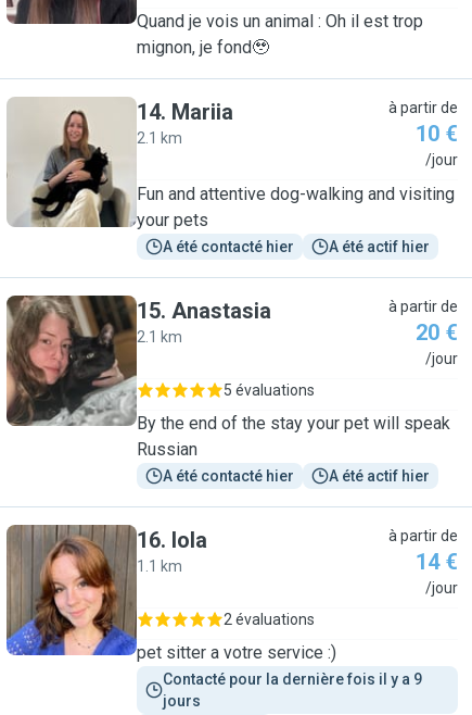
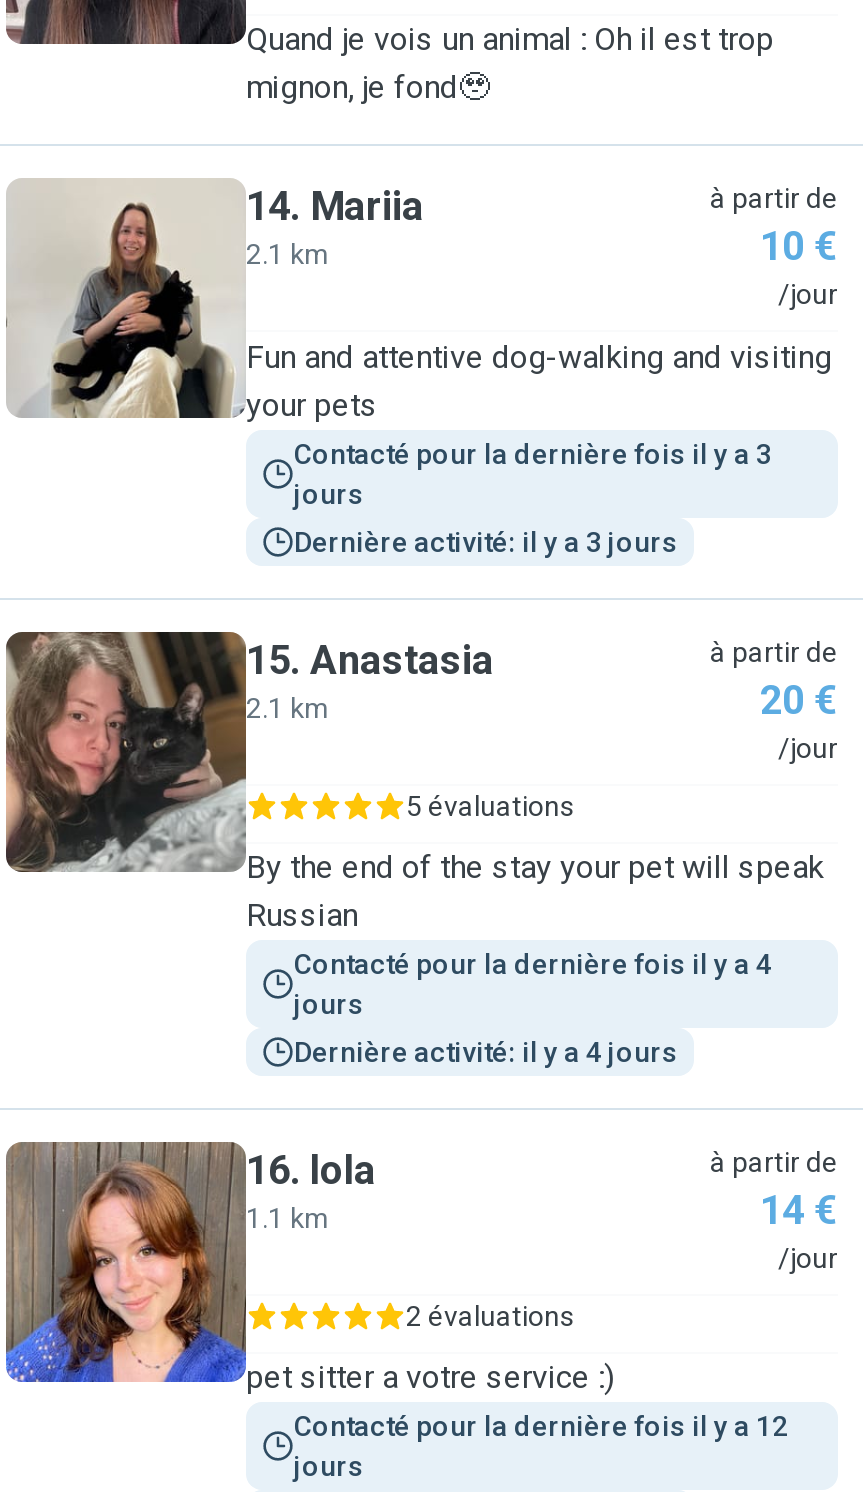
- A été contacté hier
- A été actif hier
+ Contacté pour la dernière fois il y a 3
+ jours
+ Dernière activité: il y a 3 jours

- A été contacté hier
- A été actif hier
+ Contacté pour la dernière fois il y a 4
+ jours
+ Dernière activité: il y a 4 jours

- Contacté pour la dernière fois il y a 9
+ Contacté pour la dernière fois il y a 12
